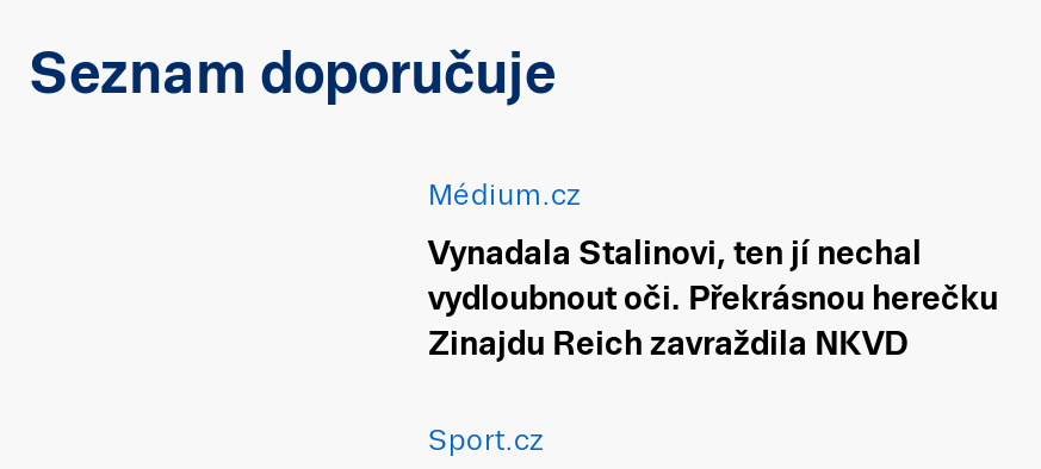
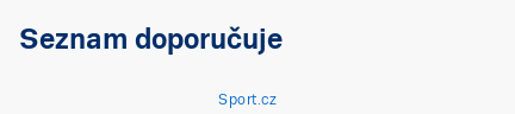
- Médium.cz
- Vynadala Stalinovi, ten jí nechal
- vydloubnout oči. Překrásnou herečku
- Zinajdu Reich zavraždila NKVD
